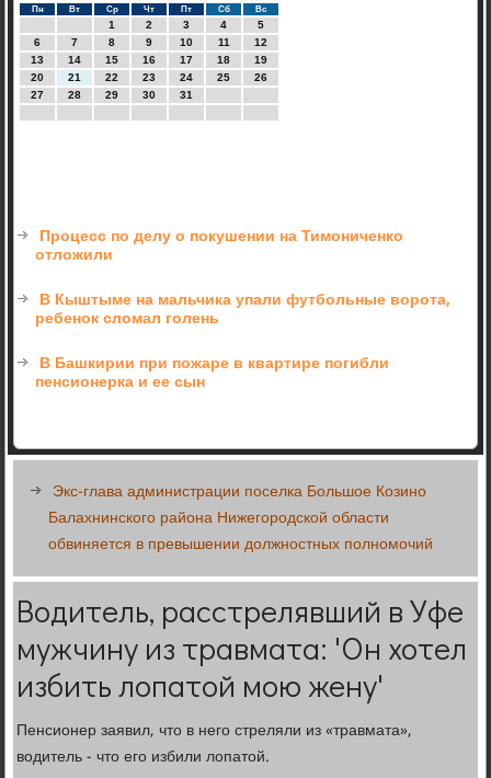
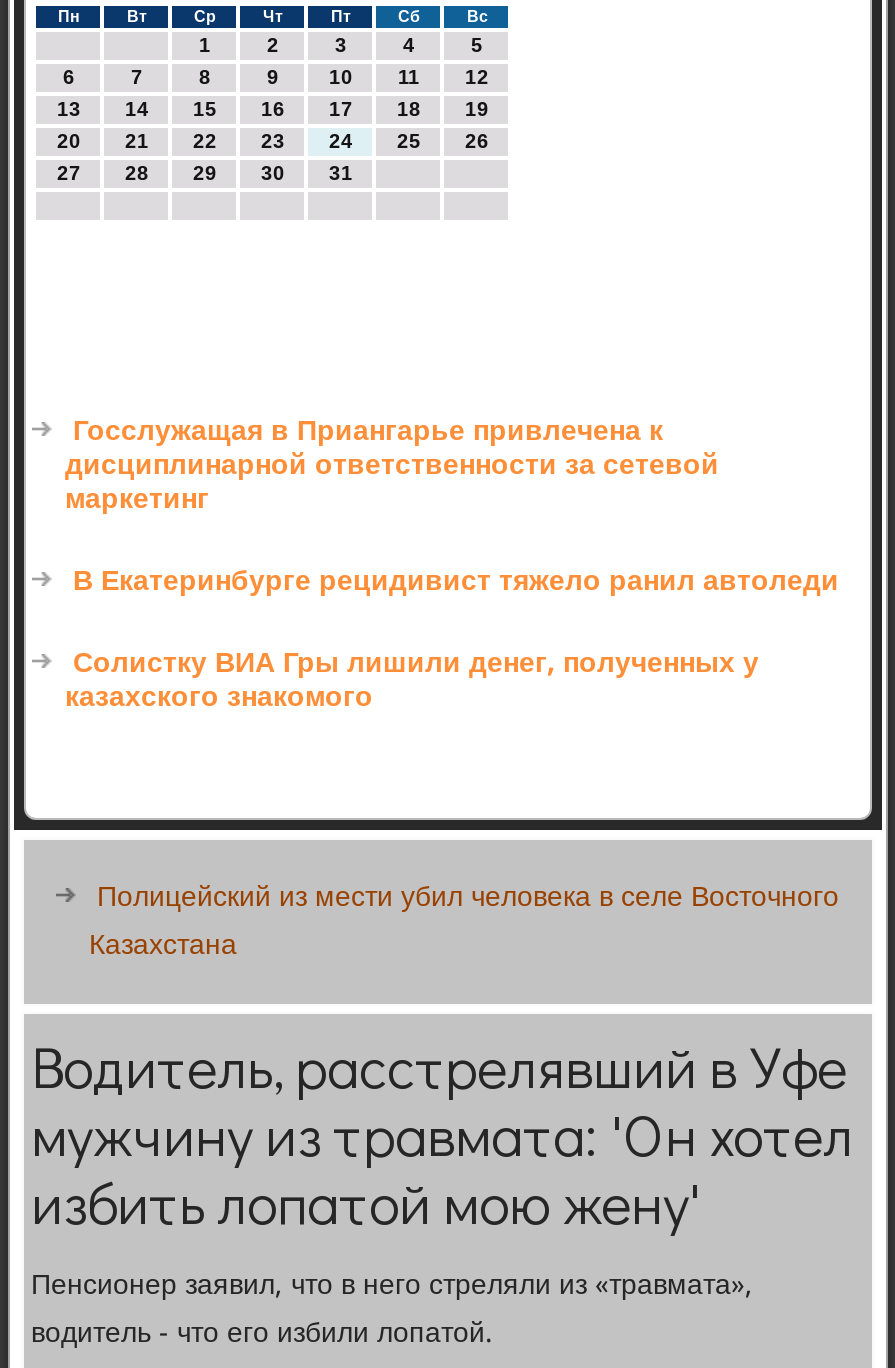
- Процесс по делу о покушении на Тимониченко
- отложили
+ Госслужащая в Приангарье привлечена к
+ дисциплинарной ответственности за сетевой
+ маркетинг

- В Кыштыме на мальчика упали футбольные ворота,
- ребенок сломал голень
+ В Екатеринбурге рецидивист тяжело ранил автоледи

- В Башкирии при пожаре в квартире погибли
- пенсионерка и ее сын
+ Солистку ВИА Гры лишили денег, полученных у
+ казахского знакомого

- Экс-глава администрации поселка Большое Козино
- Балахнинского района Нижегородской области
- обвиняется в превышении должностных полномочий
+ Полицейский из мести убил человека в селе Восточного
+ Казахстана
